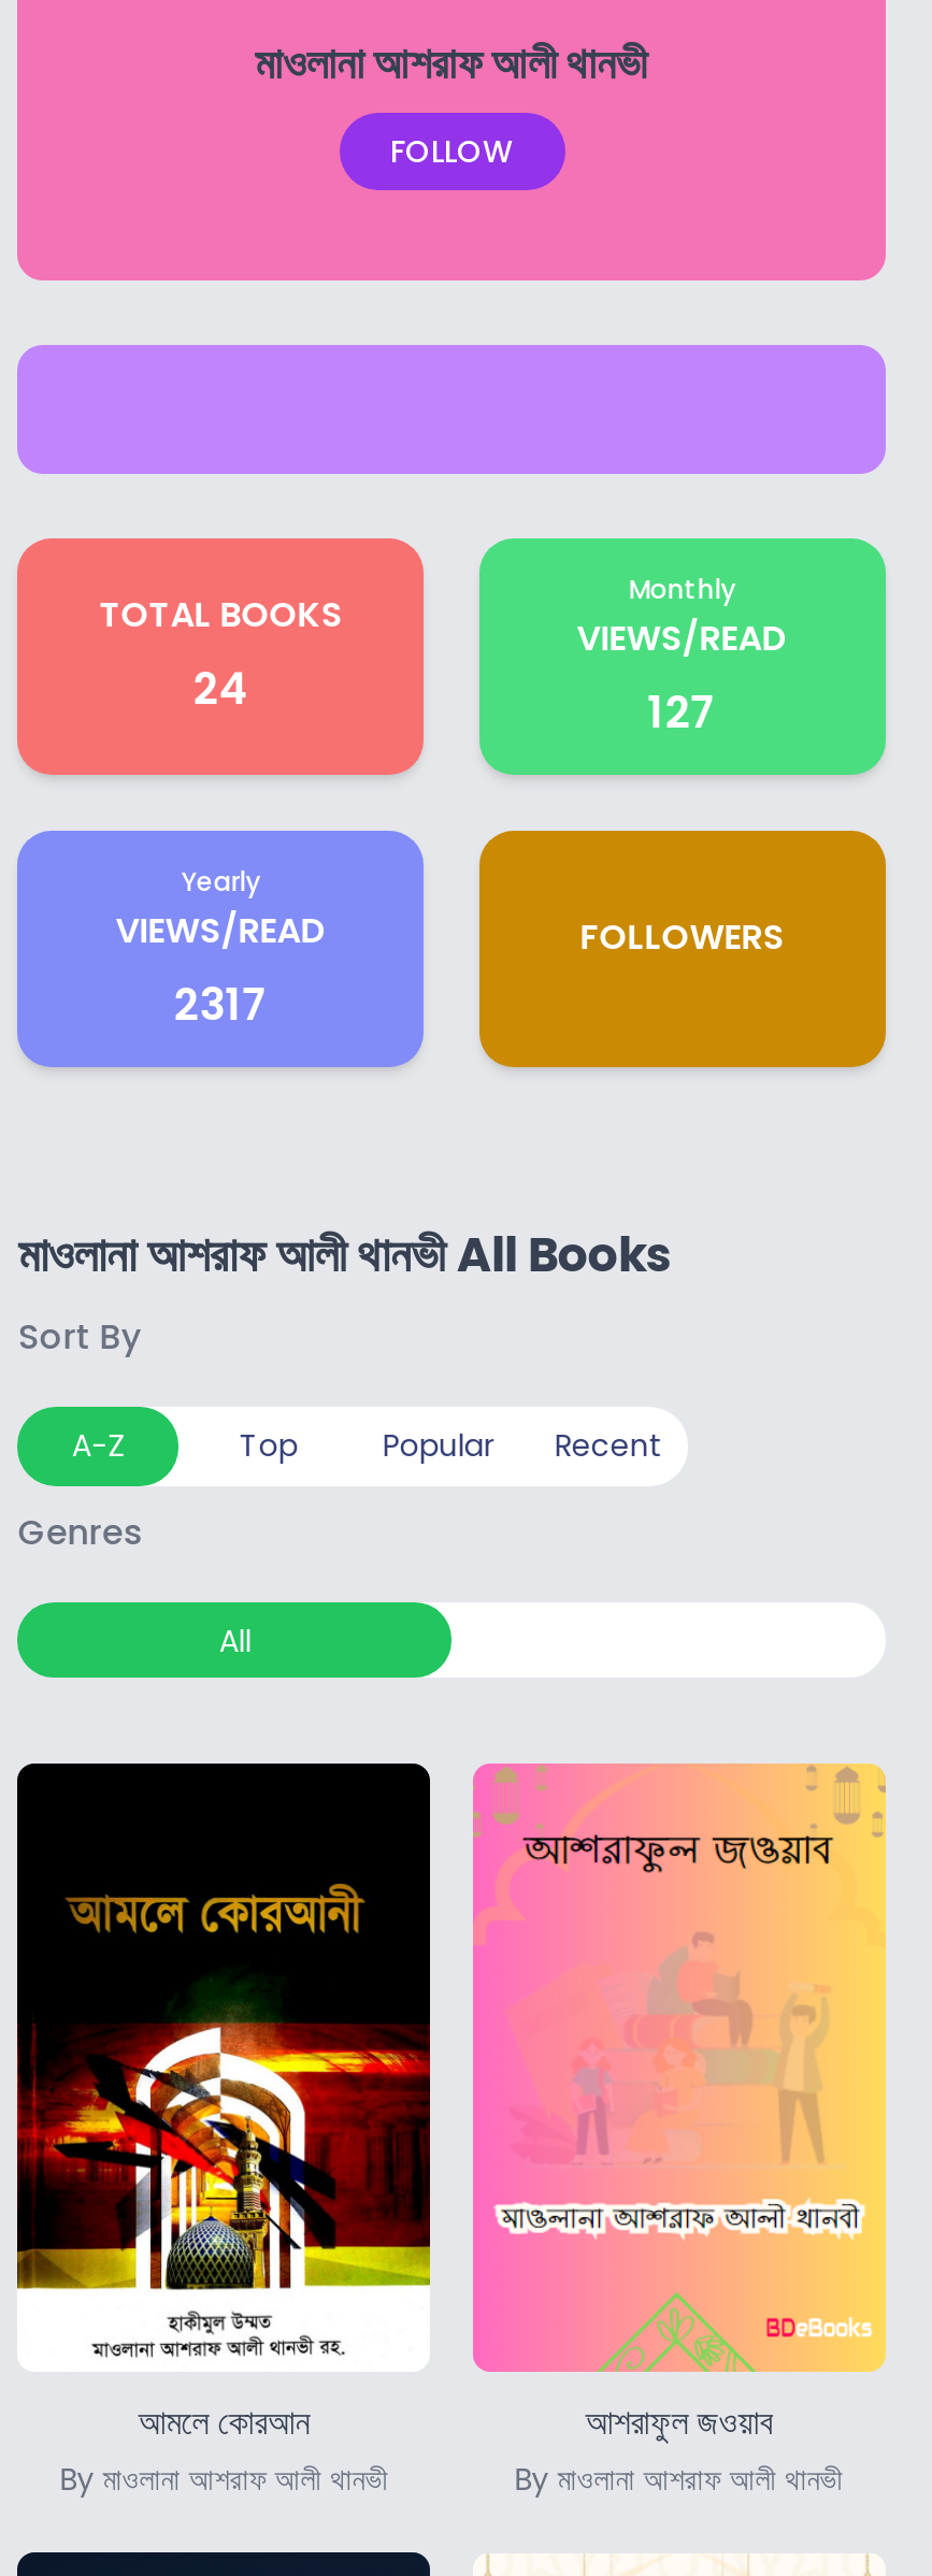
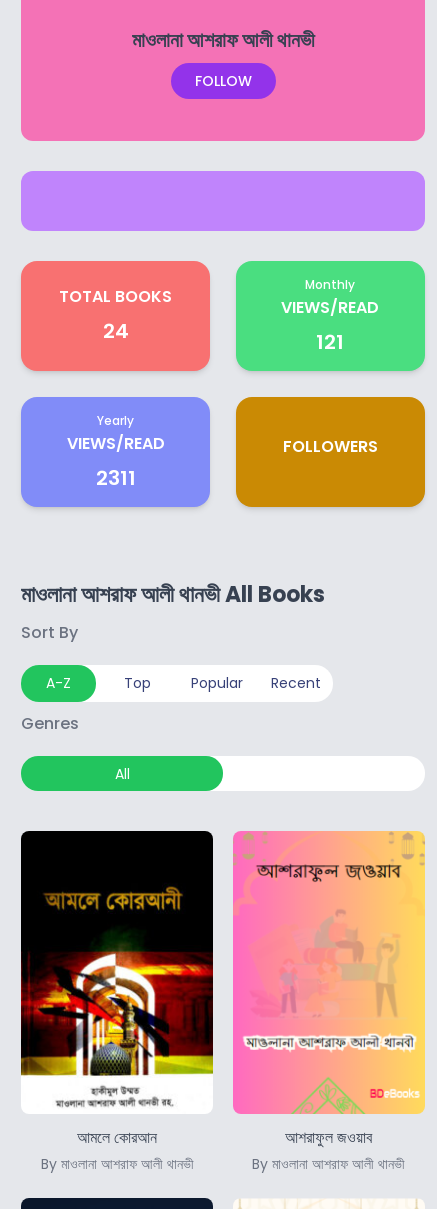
- 127
+ 121

- 2317
+ 2311
